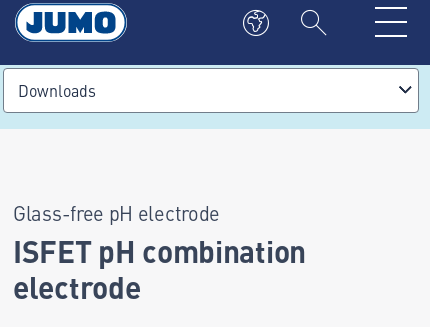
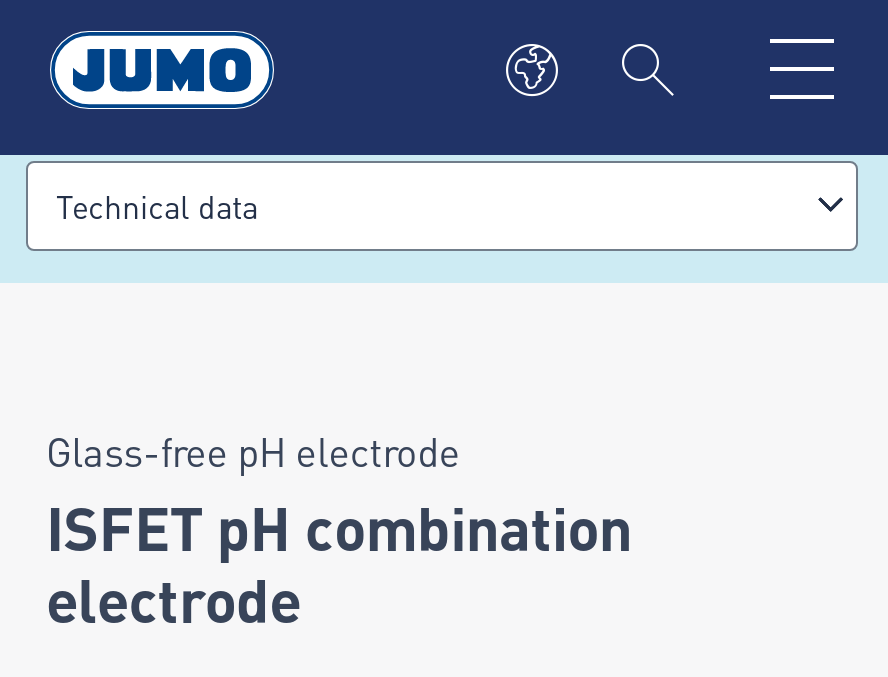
- Downloads
+ Technical data
